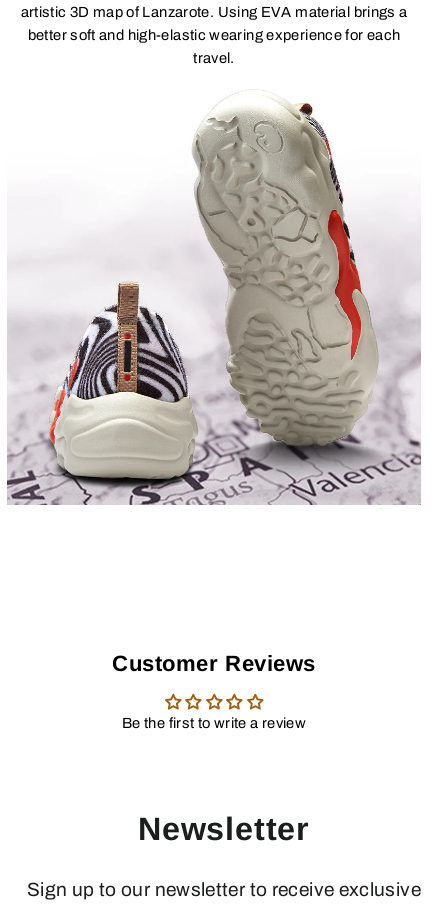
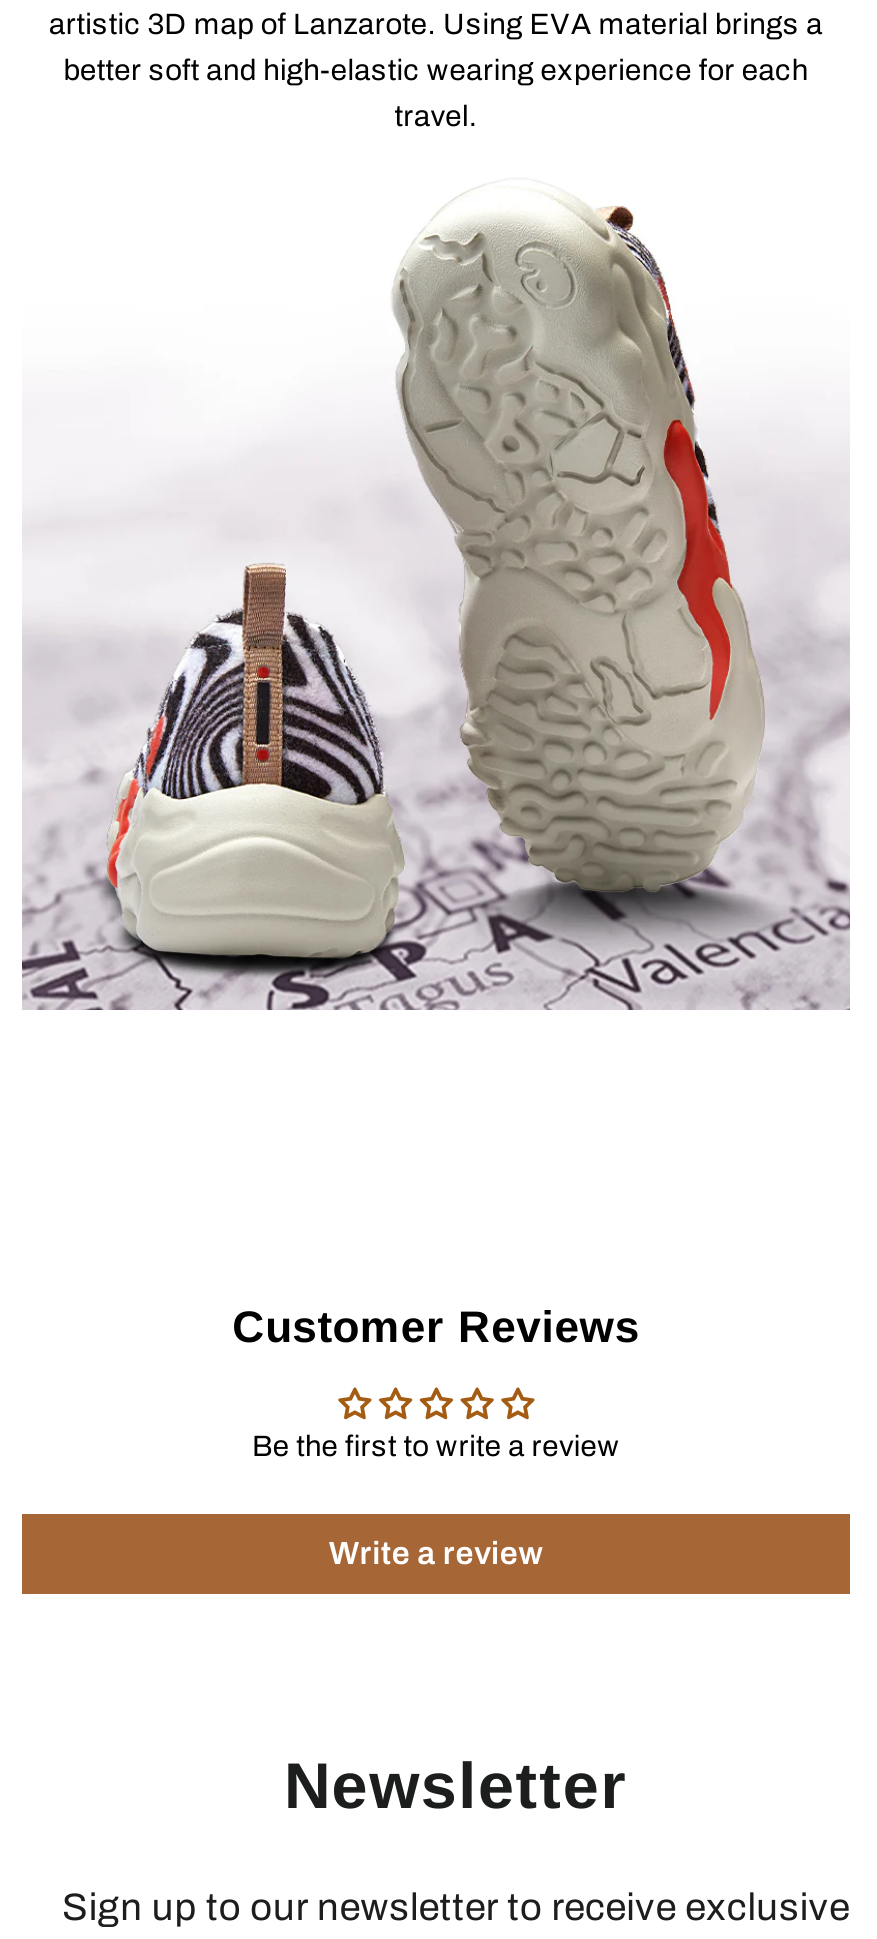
+ Write a review
